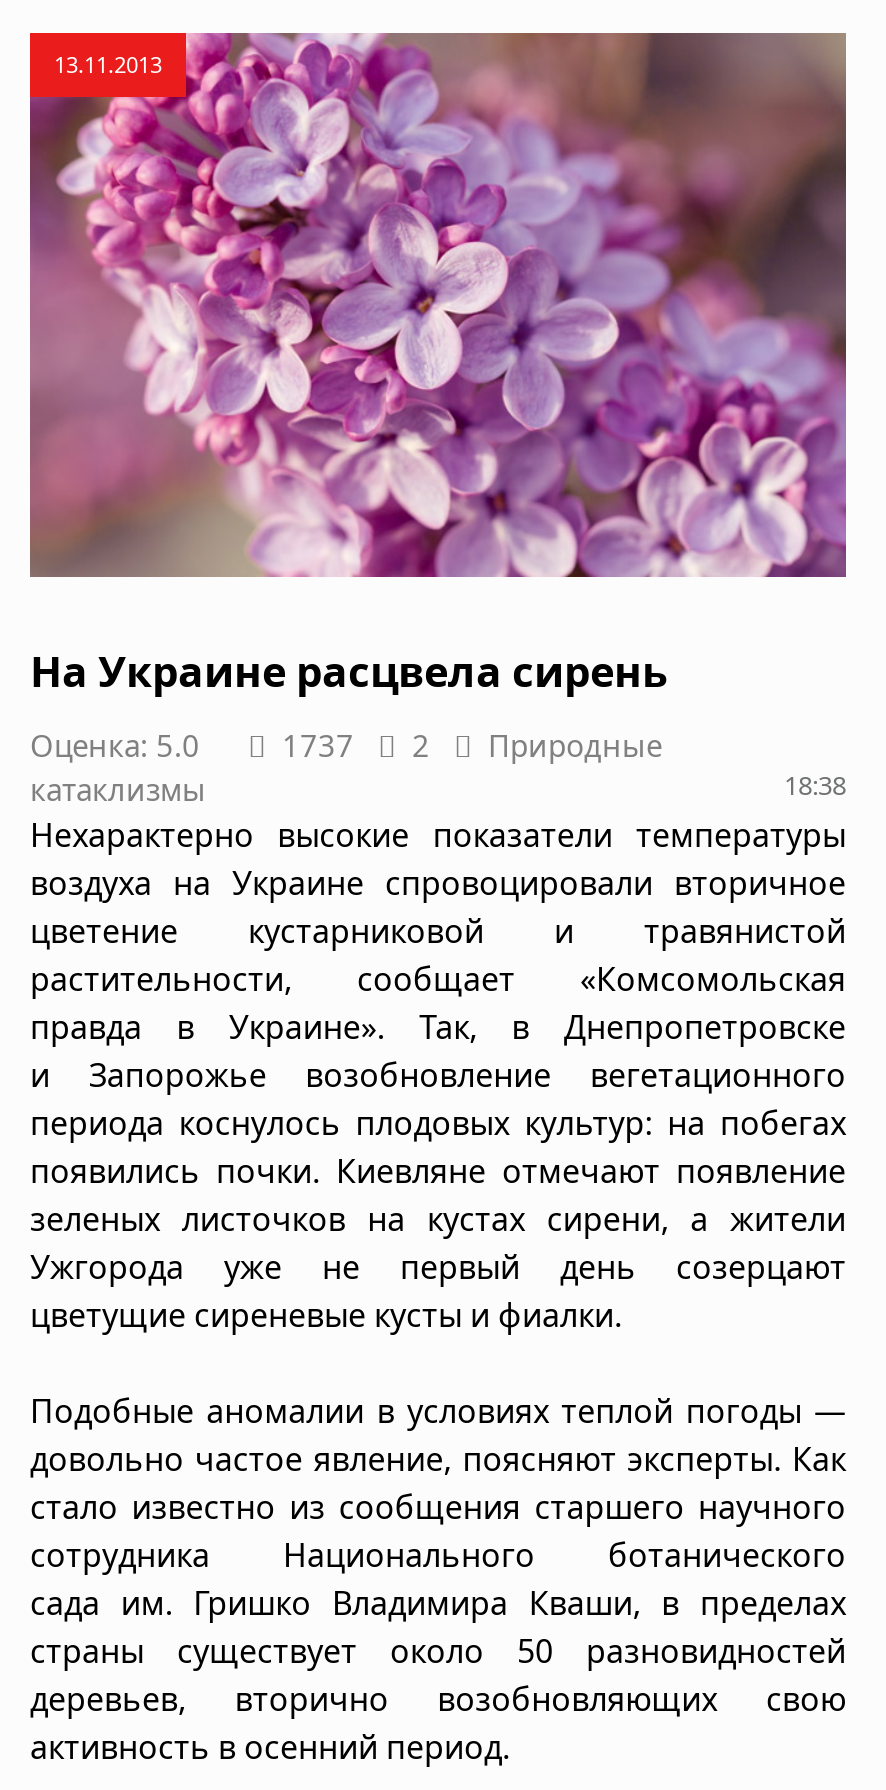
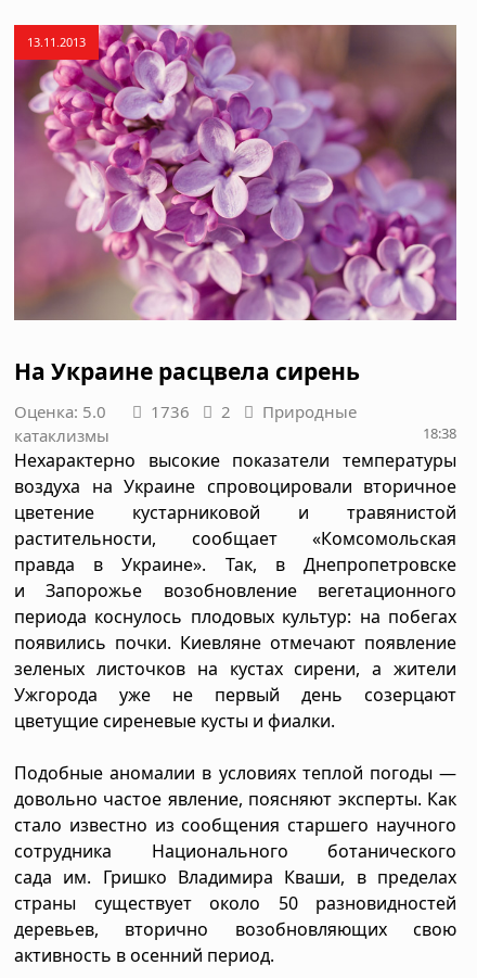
- Оценка: 5.0 1737 2 Природные
+ Оценка: 5.0 1736 2 Природные
